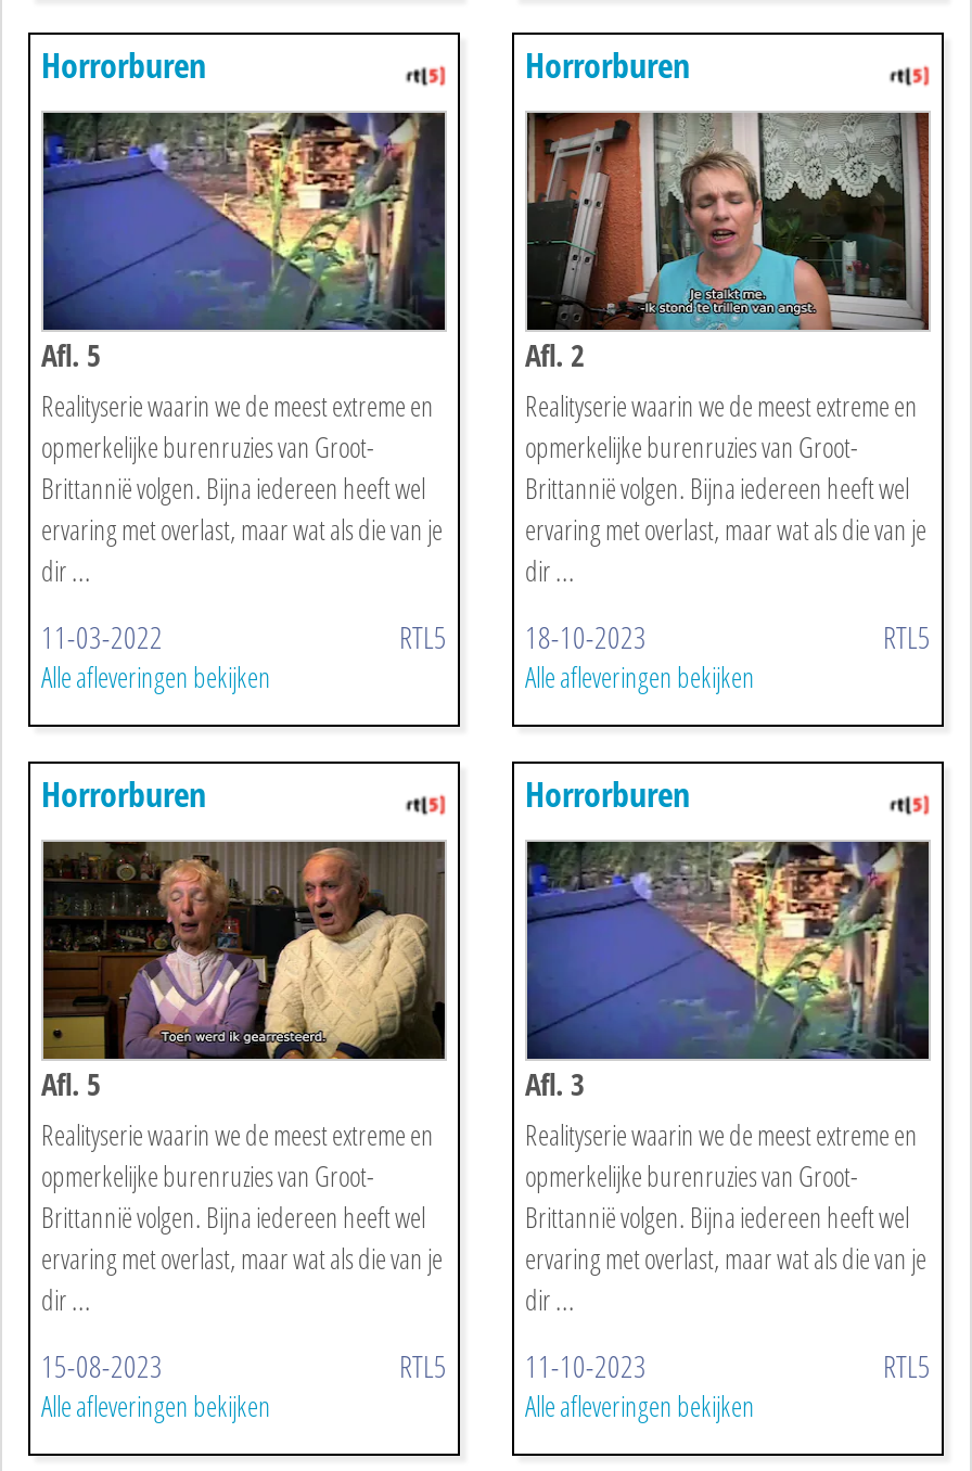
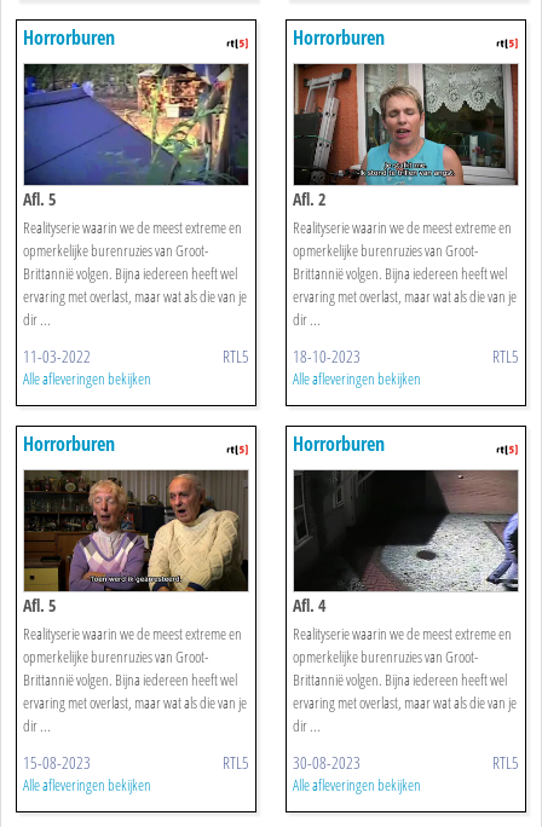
- [image]
- Afl. 3
+ [image]
+ Afl. 4

- RTL5 11-10-2023
+ RTL5 30-08-2023
